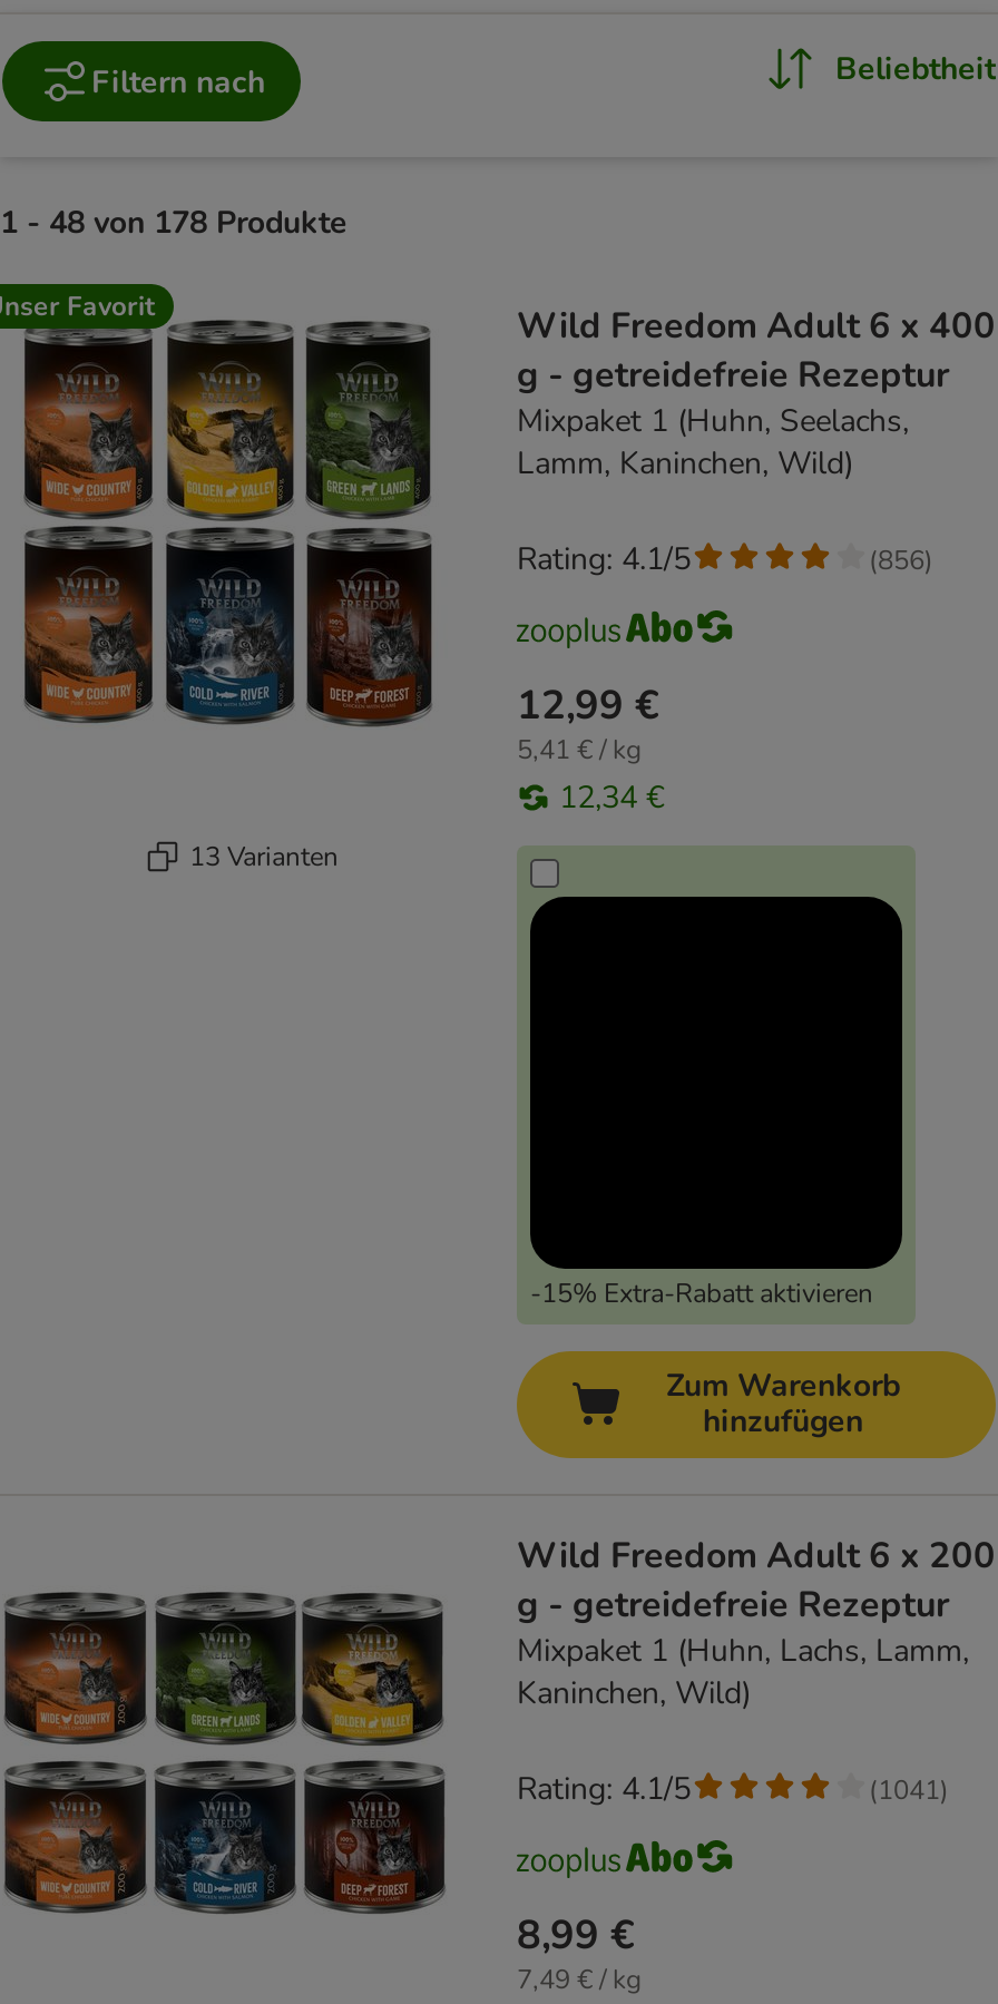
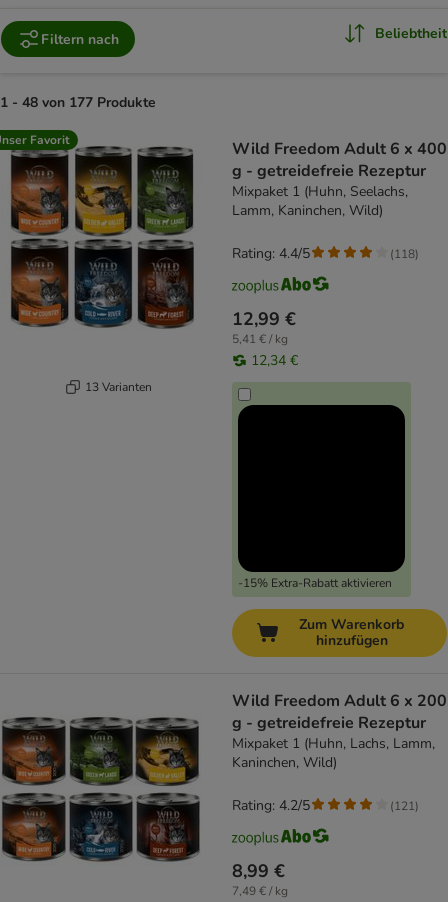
- 1 - 48 von 178 Produkte
+ 1 - 48 von 177 Produkte

- Rating: 4.1/5
+ Rating: 4.4/5

- (856)
+ (118)

- Rating: 4.1/5
+ Rating: 4.2/5

- (1041)
+ (121)
